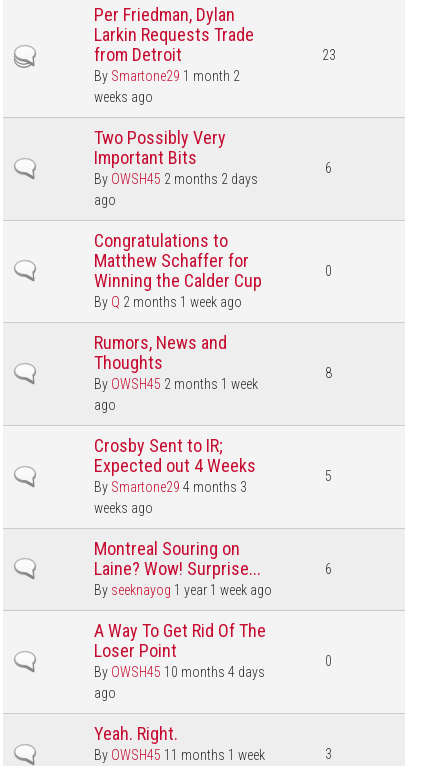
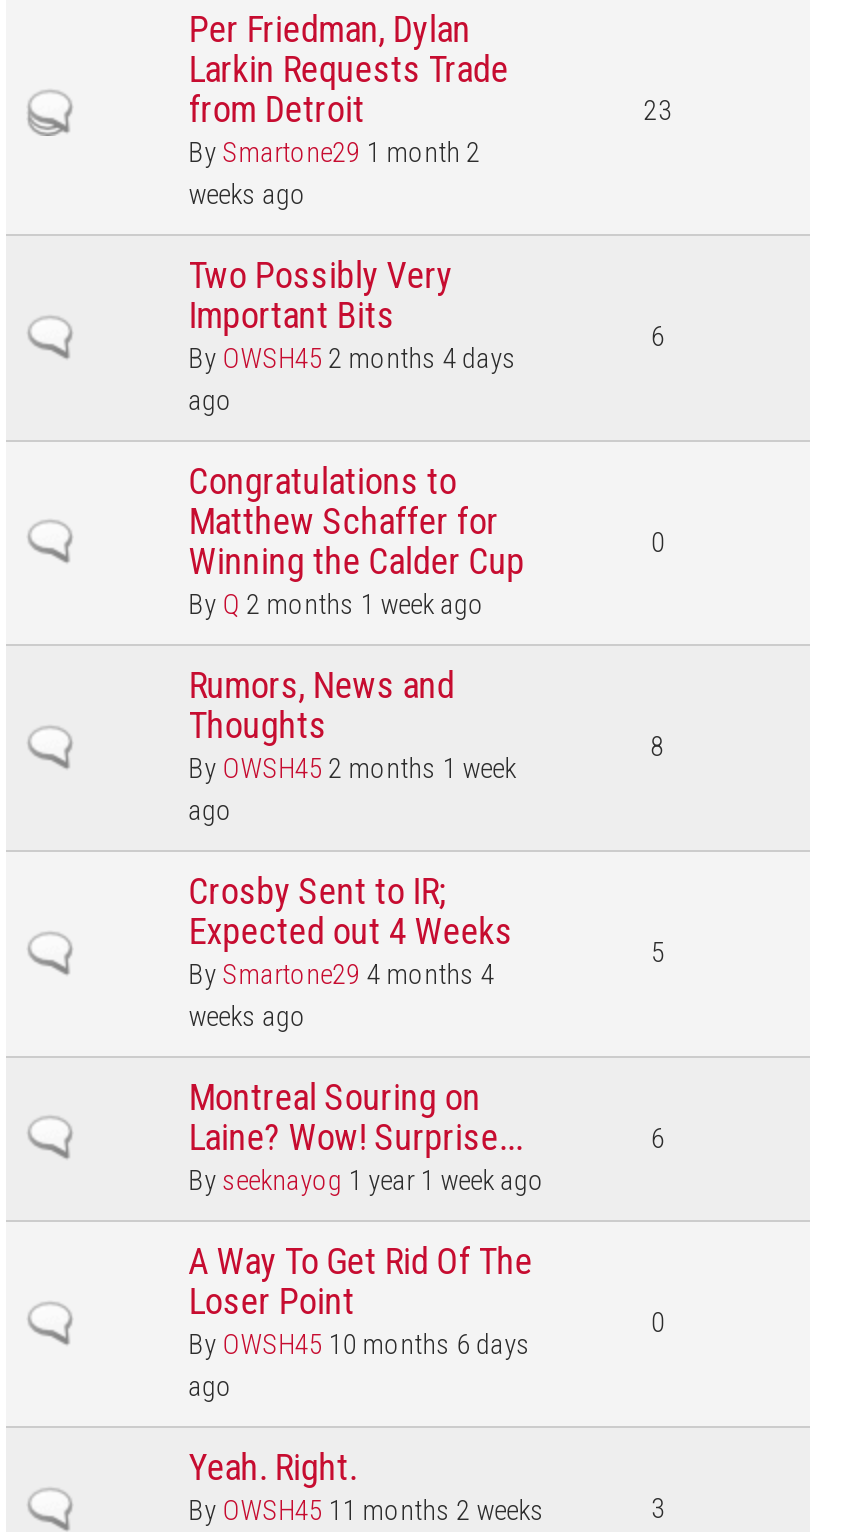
- By OWSH45 2 months 2 days
+ By OWSH45 2 months 4 days

- By Smartone29 4 months 3
+ By Smartone29 4 months 4

- By OWSH45 10 months 4 days
+ By OWSH45 10 months 6 days

- By OWSH45 11 months 1 week
+ By OWSH45 11 months 2 weeks
